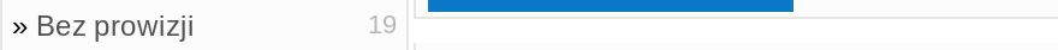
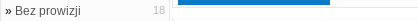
- 19
+ 18
